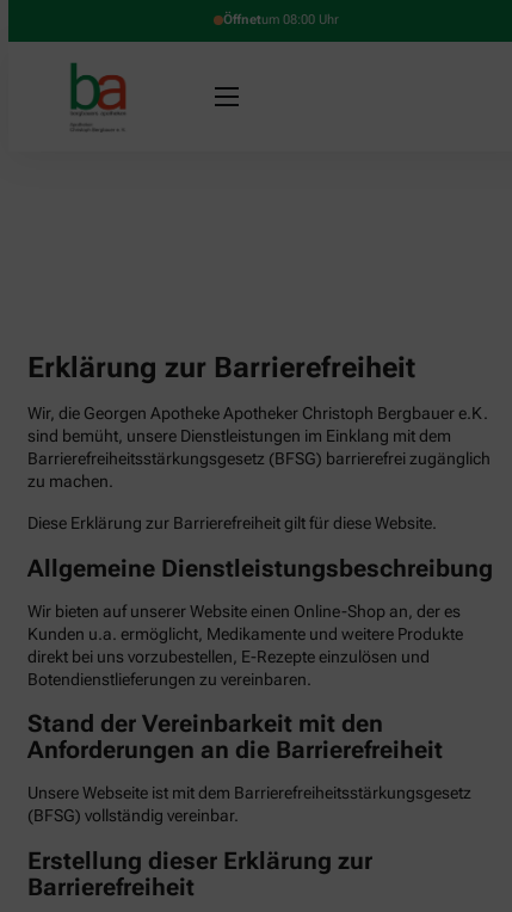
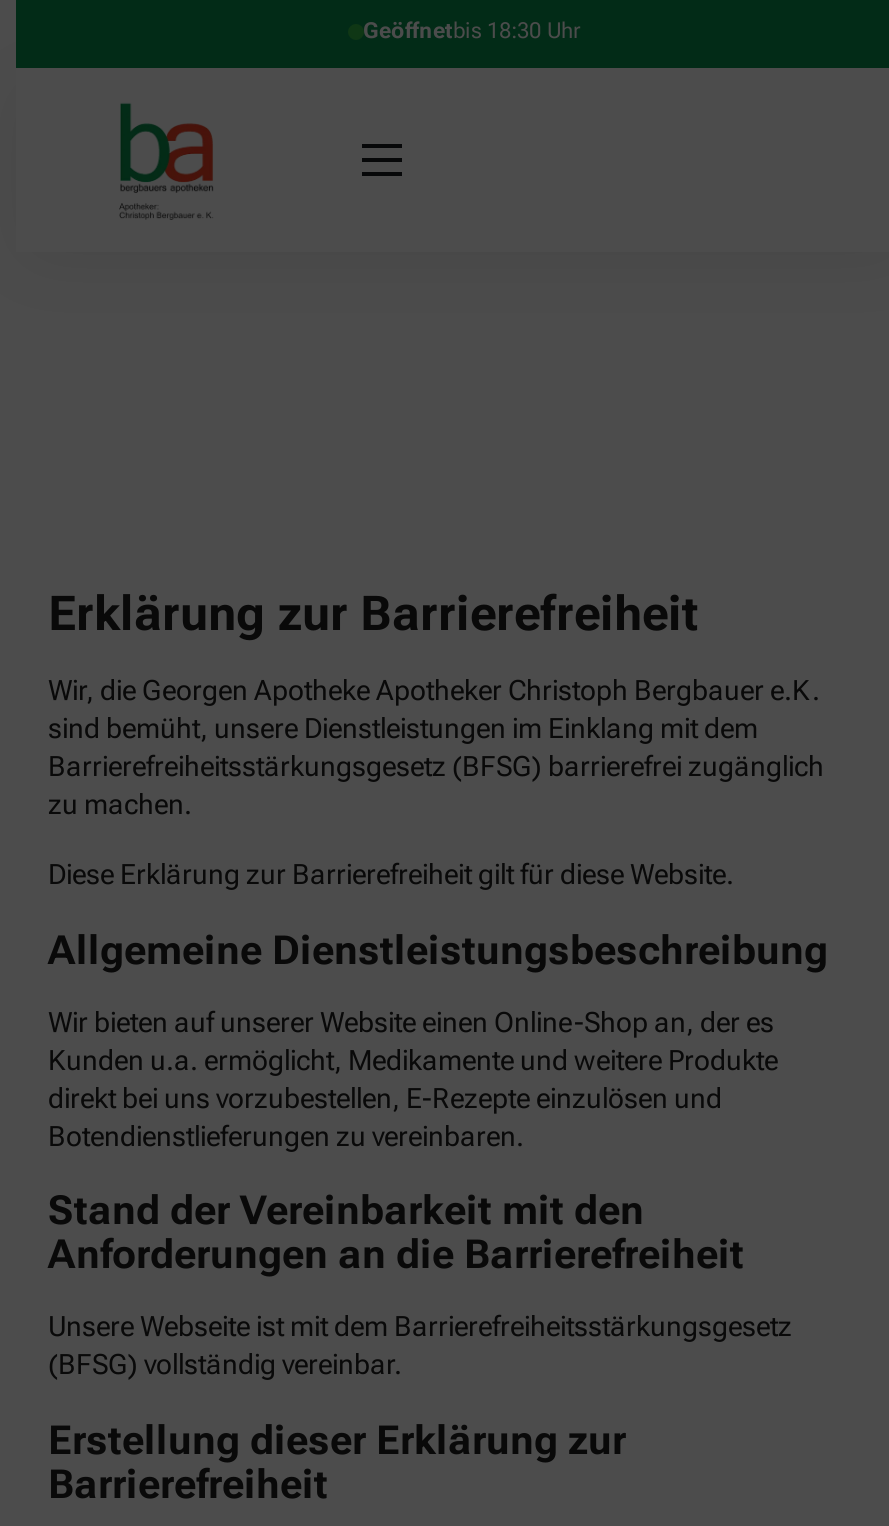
- Öffnetum 08:00 Uhr
+ Geöffnetbis 18:30 Uhr
